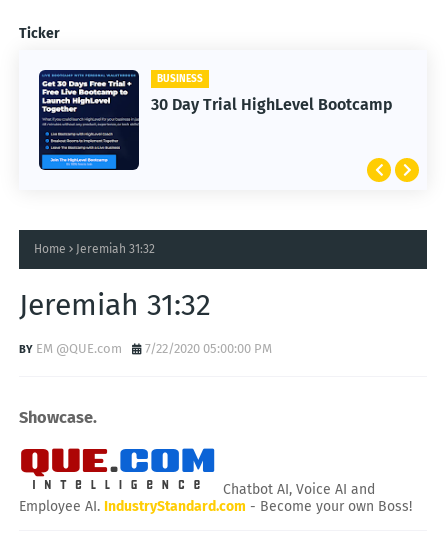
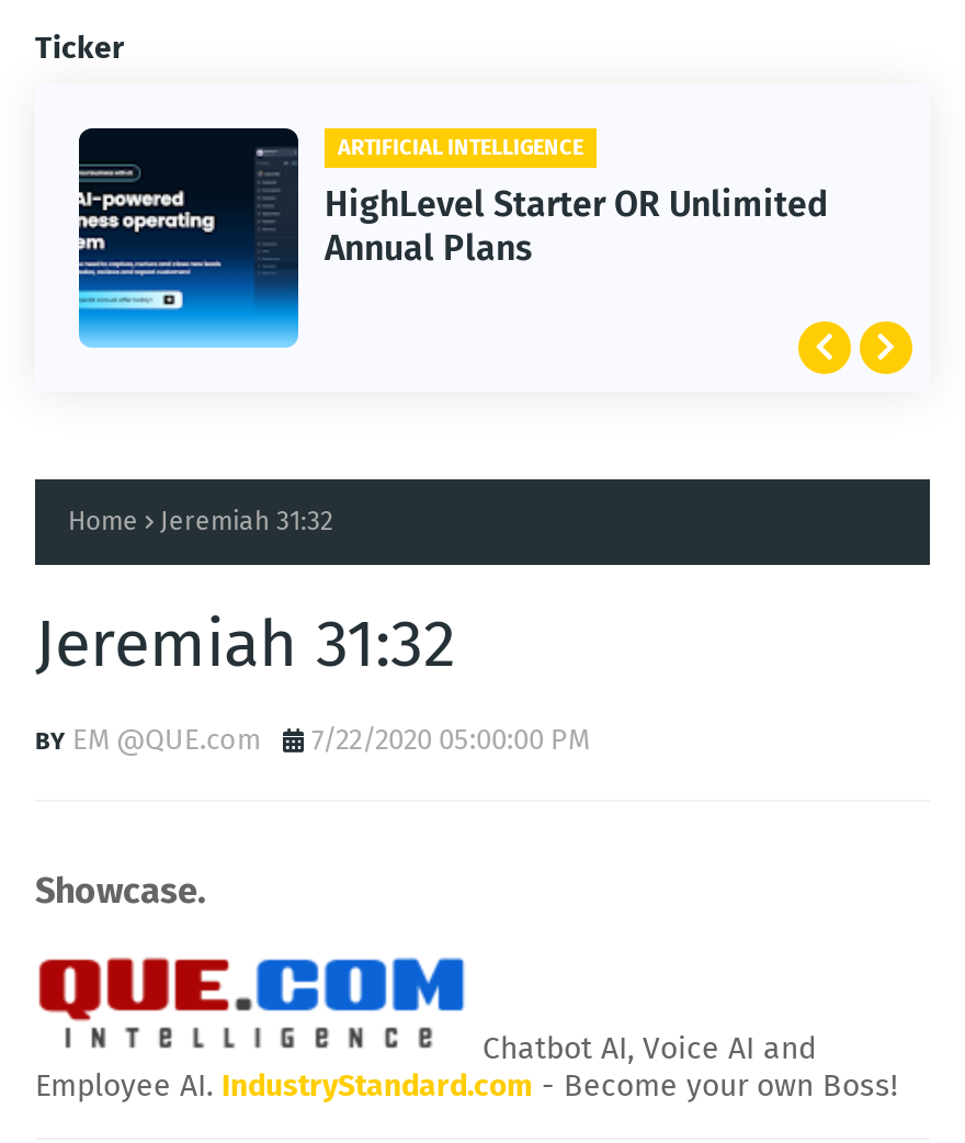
- [image]
- 30 Day Trial HighLevel Bootcamp
+ [image]
+ HighLevel Starter OR Unlimited
+ Annual Plans

- BUSINESS
+ ARTIFICIAL INTELLIGENCE
